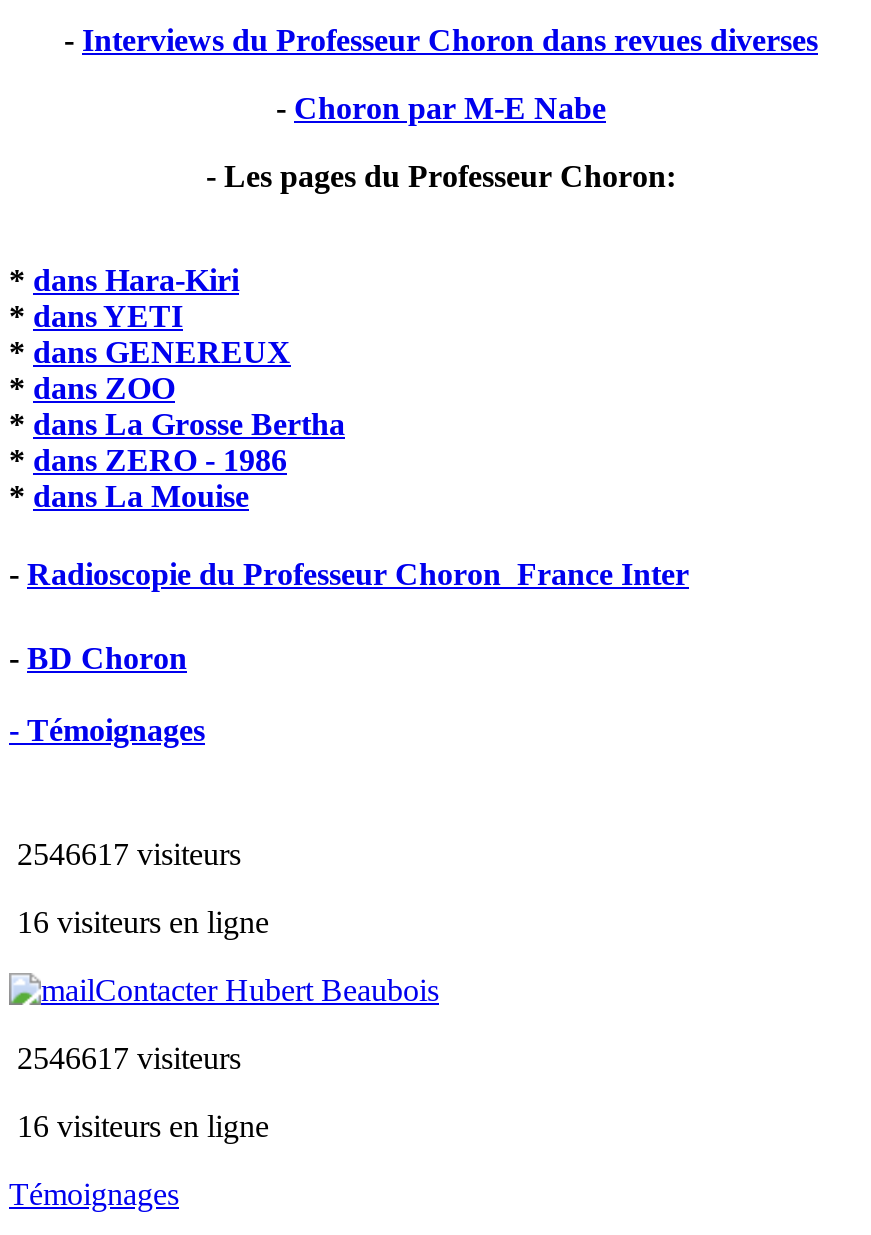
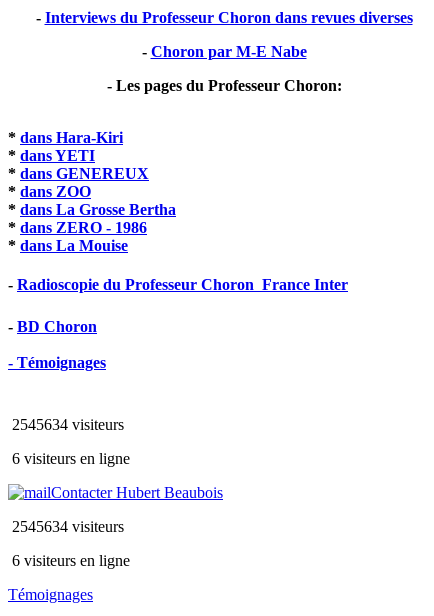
- 2546617 visiteurs
+ 2545634 visiteurs

- 16 visiteurs en ligne
+ 6 visiteurs en ligne

- 2546617 visiteurs
+ 2545634 visiteurs

- 16 visiteurs en ligne
+ 6 visiteurs en ligne
